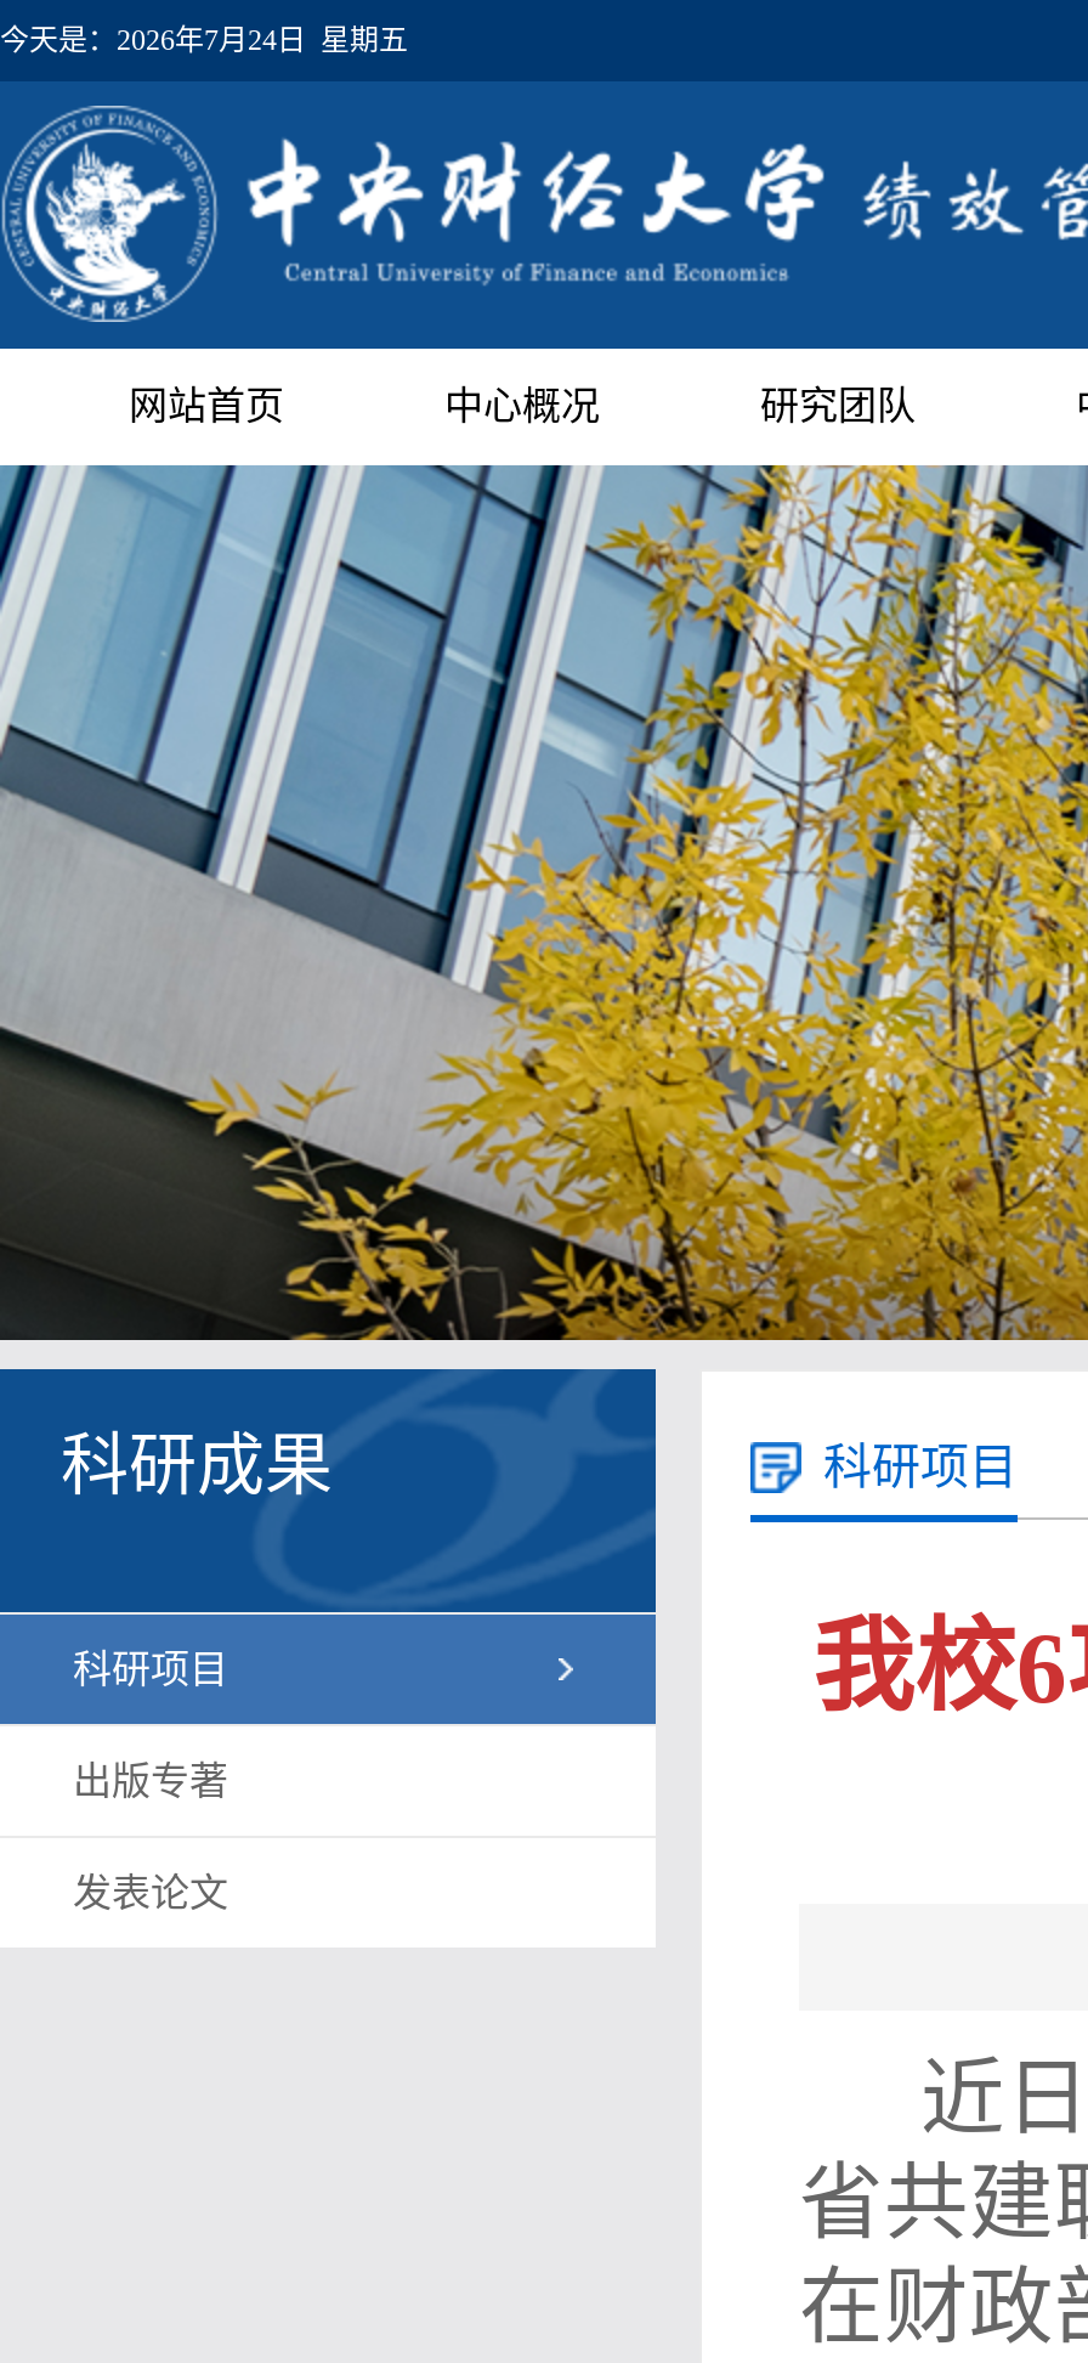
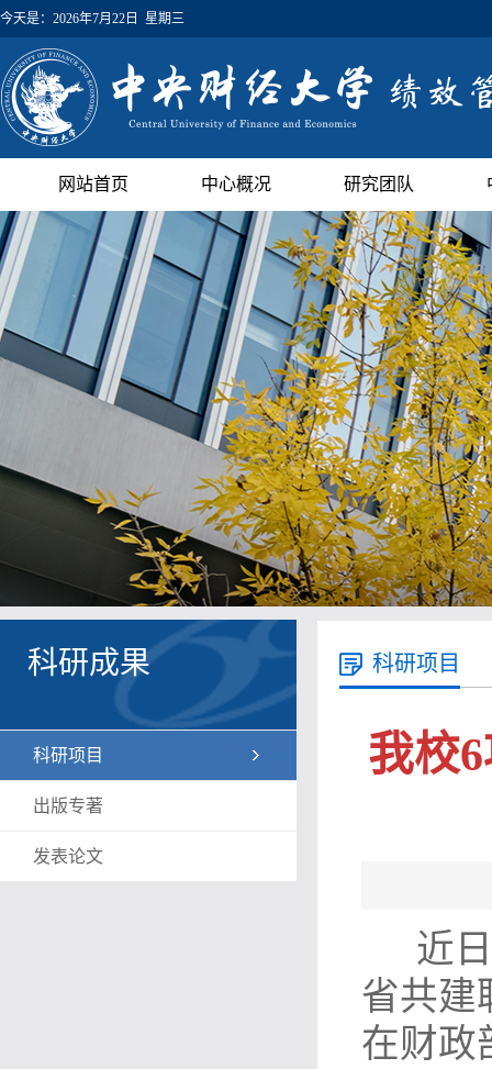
- 今天是：2026年7月24日 星期五
+ 今天是：2026年7月22日 星期三
